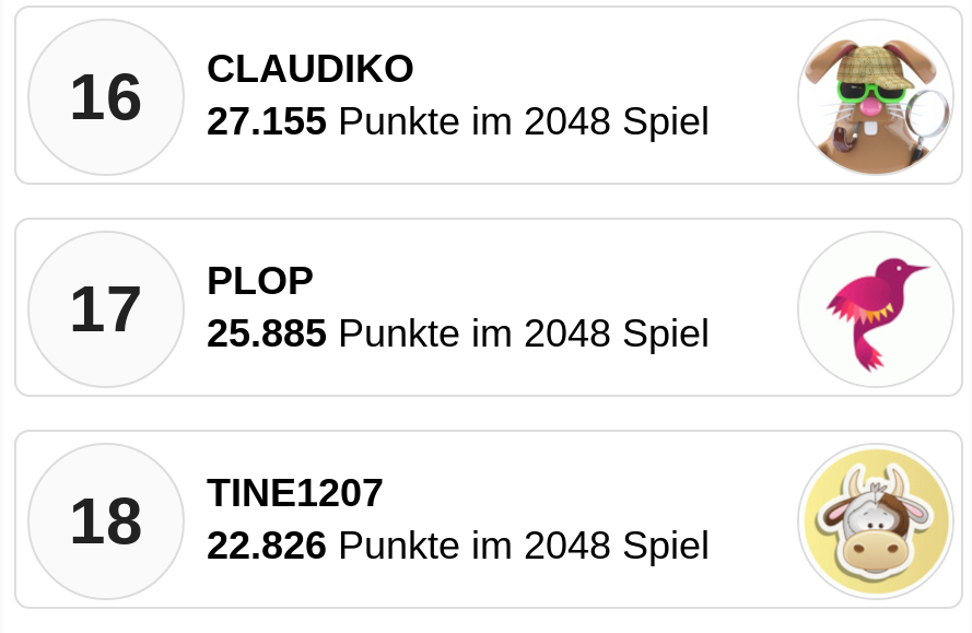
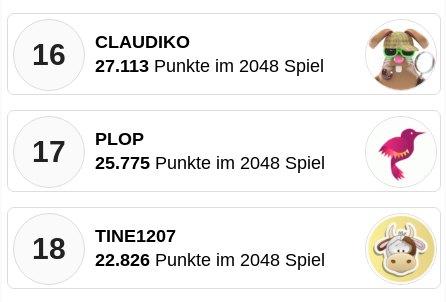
- 27.155 Punkte im 2048 Spiel
+ 27.113 Punkte im 2048 Spiel

- 25.885 Punkte im 2048 Spiel
+ 25.775 Punkte im 2048 Spiel
